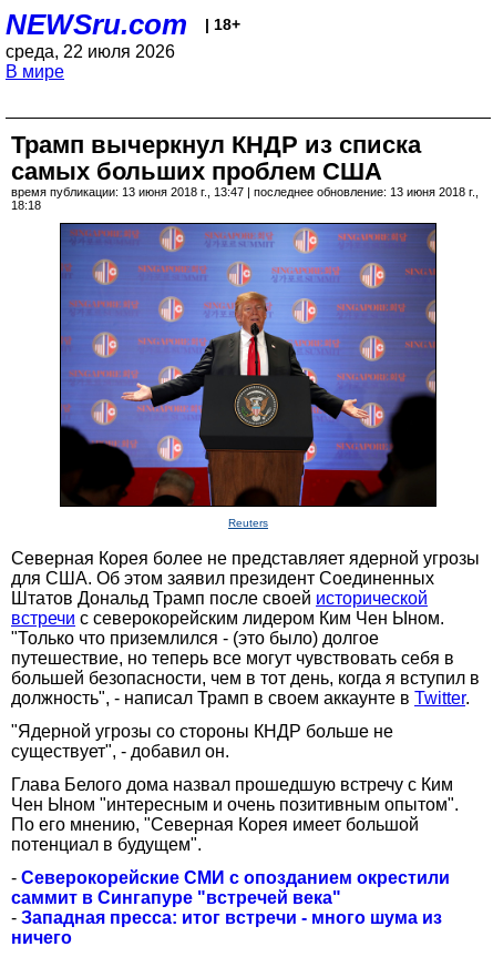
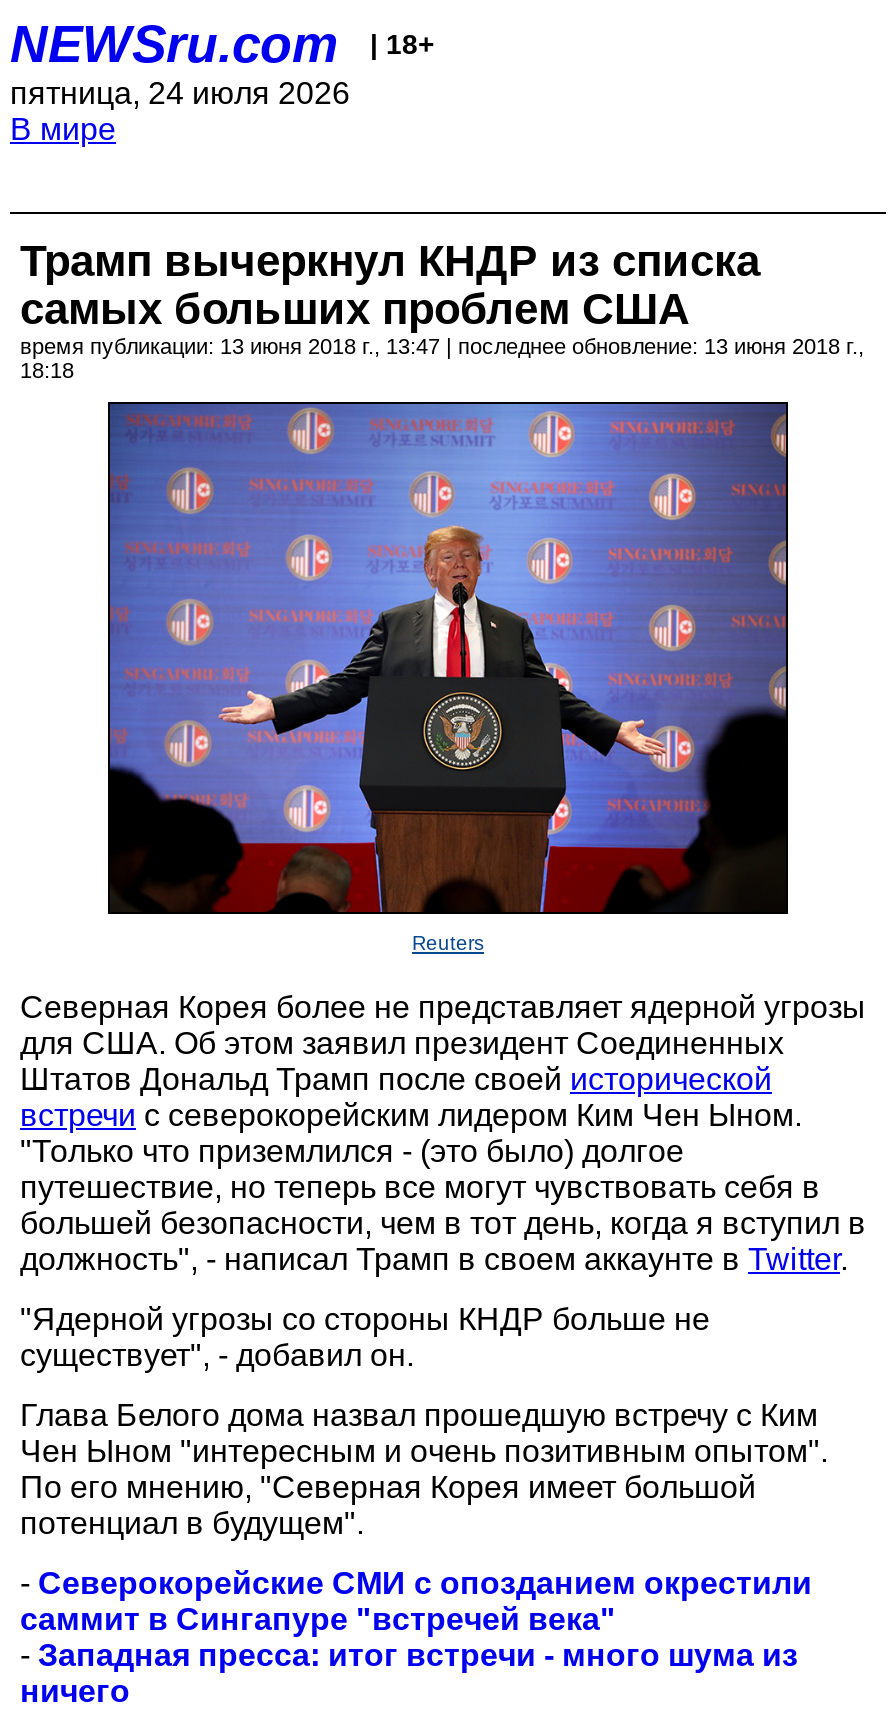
- среда, 22 июля 2026
+ пятница, 24 июля 2026
